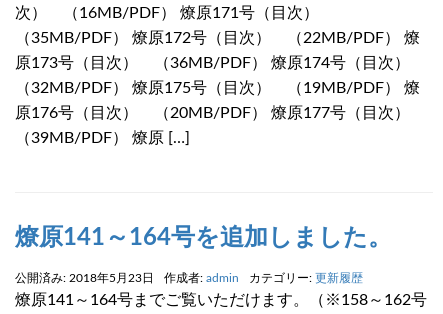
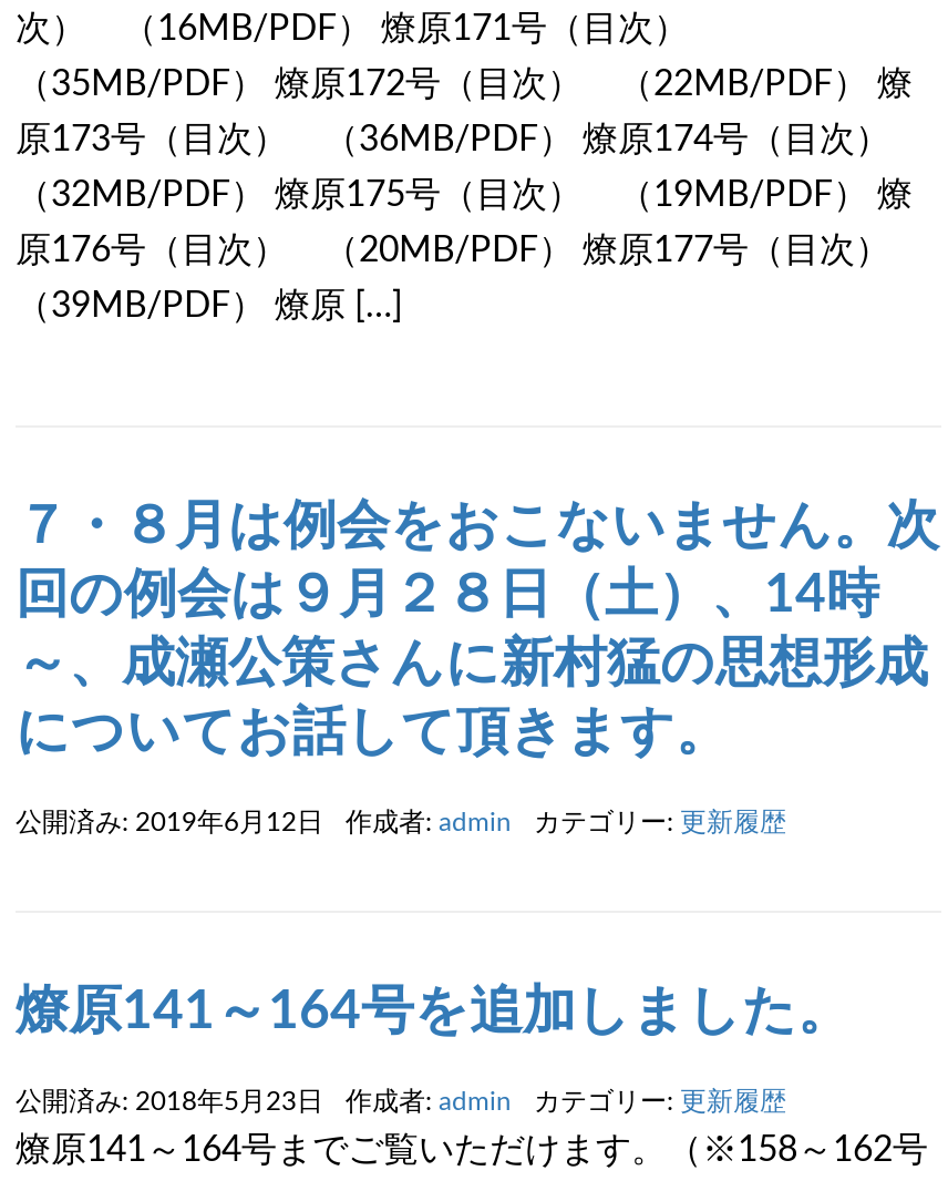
+ ７・８月は例会をおこないません。次
+ 回の例会は９月２８日（土）、14時
+ ～、成瀬公策さんに新村猛の思想形成
+ についてお話して頂きます。
+ 公開済み: 2019年6月12日
+ 作成者: admin
+ カテゴリー:更新履歴
